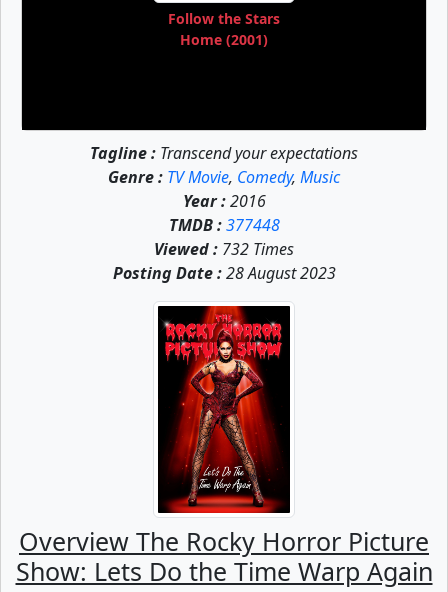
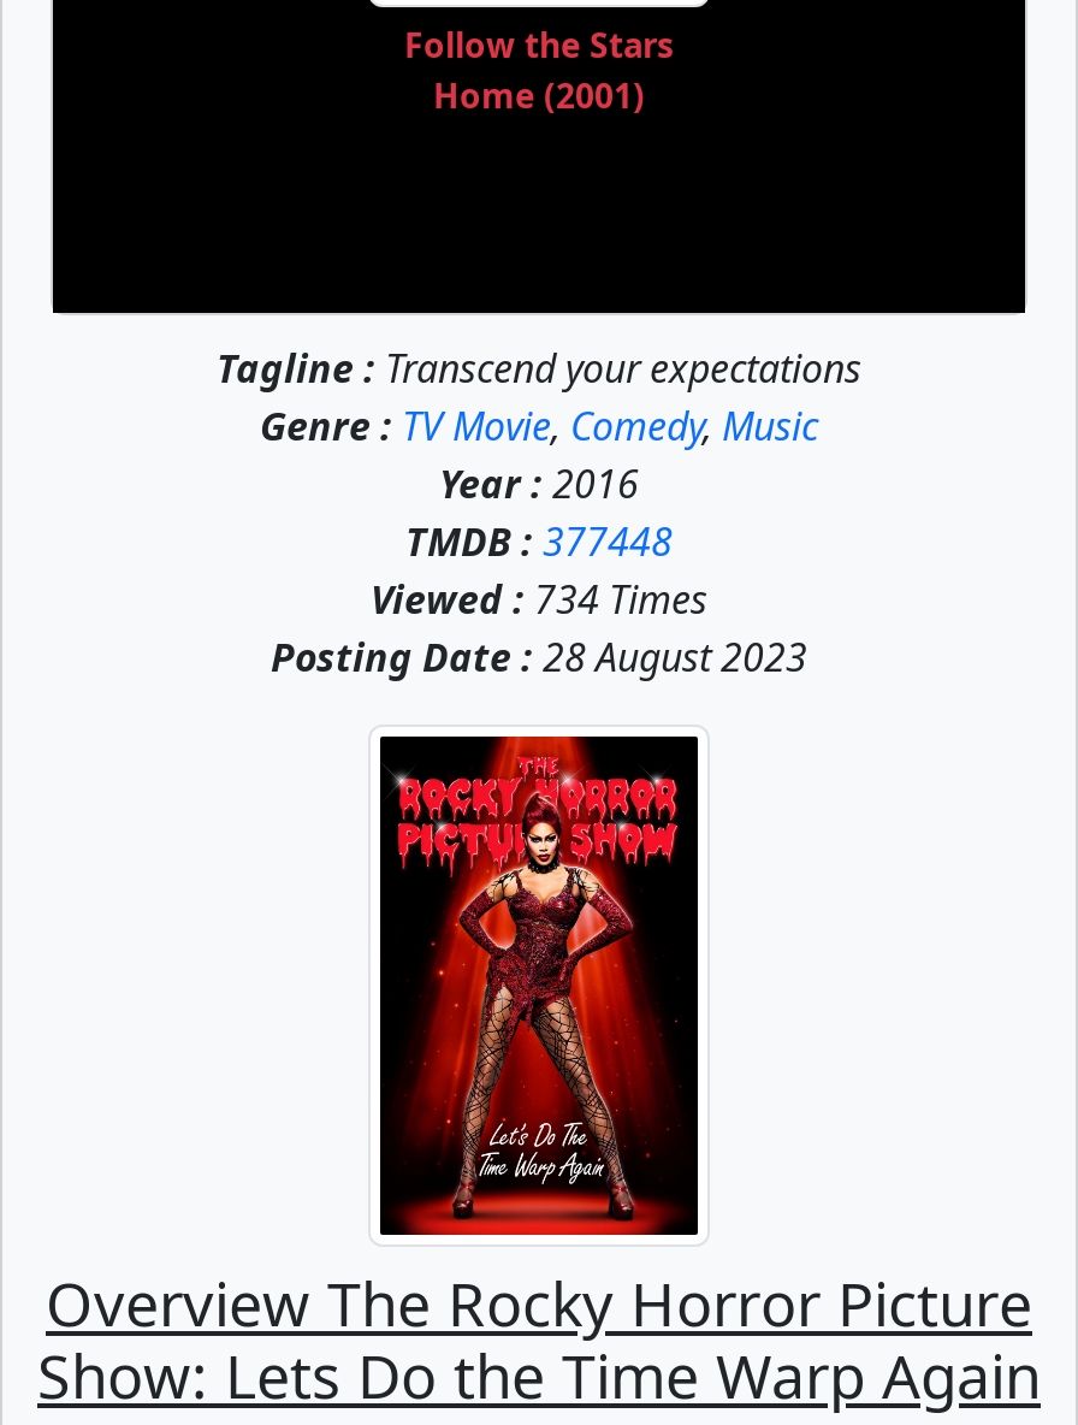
- Viewed : 732 Times
+ Viewed : 734 Times
